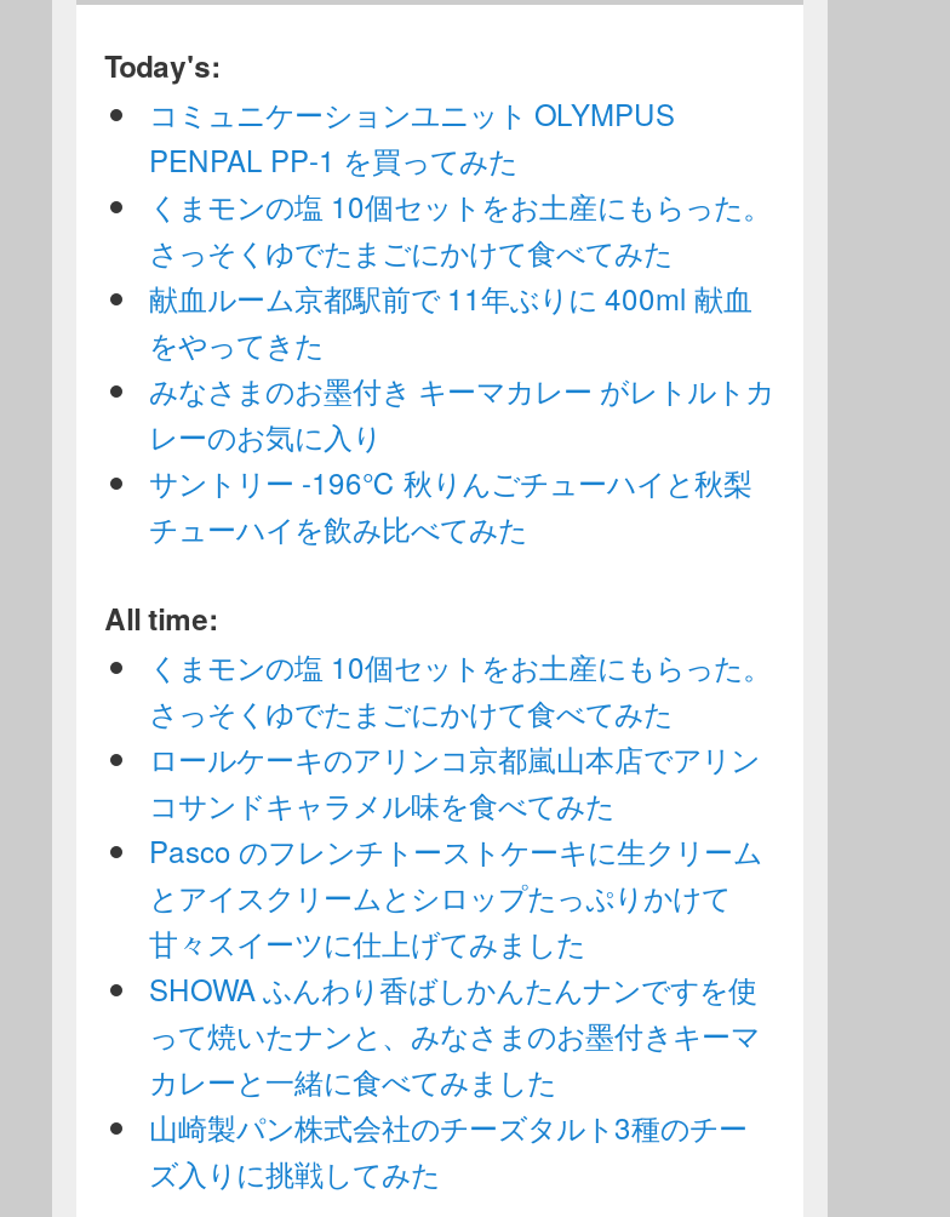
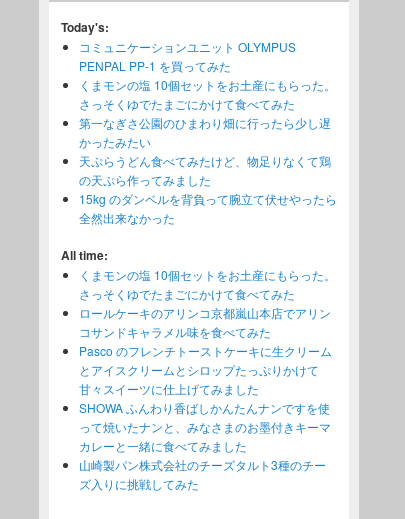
- 献血ルーム京都駅前で 11年ぶりに 400ml 献血
- をやってきた
- みなさまのお墨付き キーマカレー がレトルトカ
- レーのお気に入り
- サントリー -196℃ 秋りんごチューハイと秋梨
- チューハイを飲み比べてみた
+ 第一なぎさ公園のひまわり畑に行ったら少し遅
+ かったみたい
+ 天ぷらうどん食べてみたけど、物足りなくて鶏
+ の天ぷら作ってみました
+ 15kg のダンベルを背負って腕立て伏せやったら
+ 全然出来なかった
